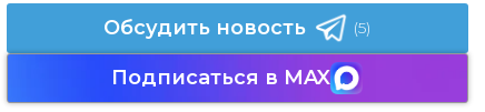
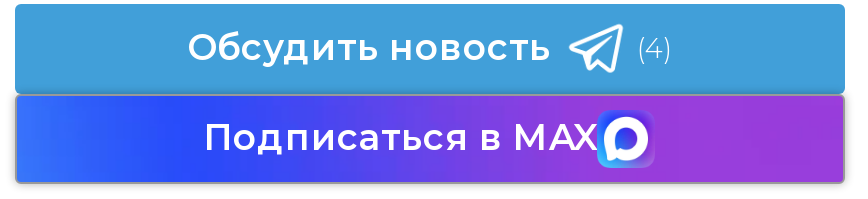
- (5)
+ (4)
